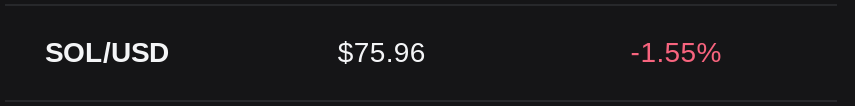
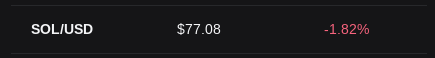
- $75.96
+ $77.08

- -1.55%
+ -1.82%
